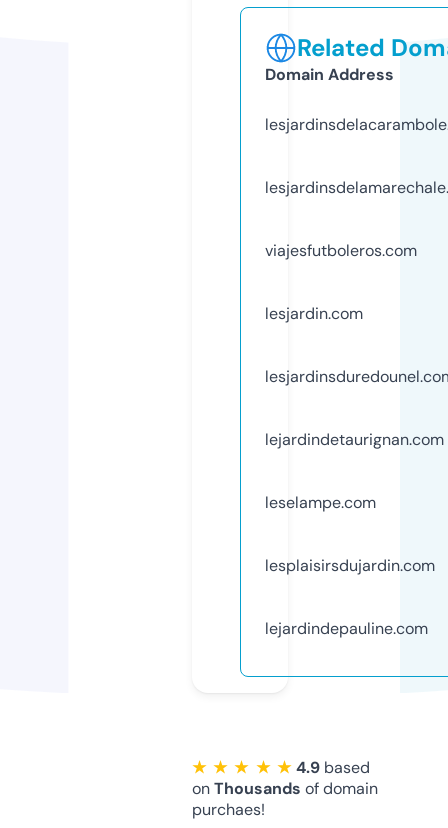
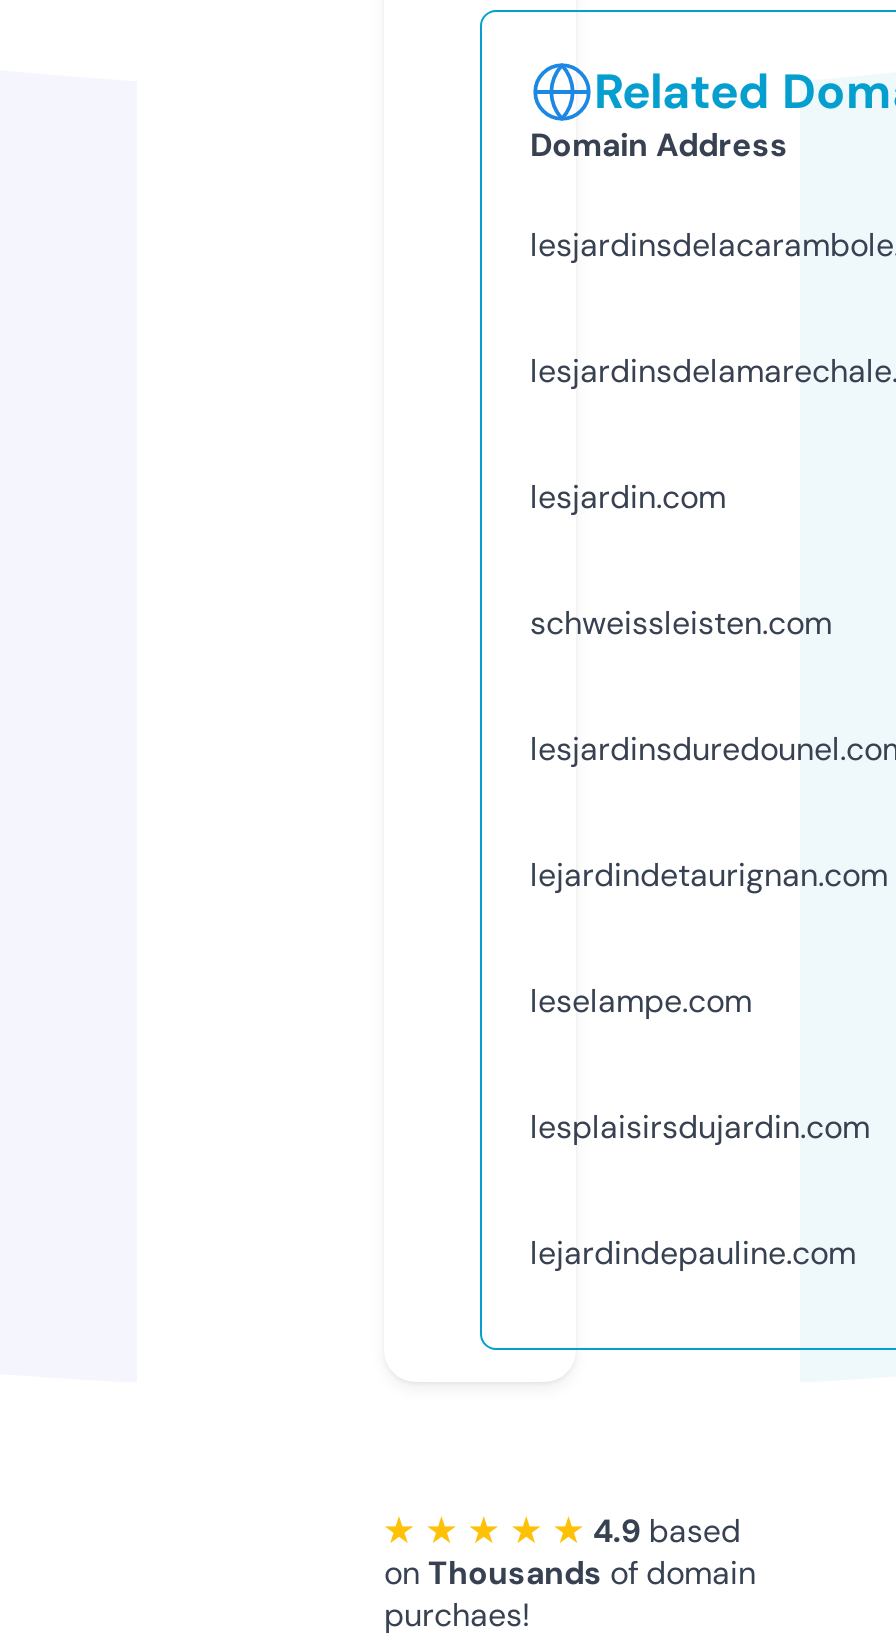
- viajesfutboleros.com

moved up: lesjardin.com

+ schweissleisten.com
